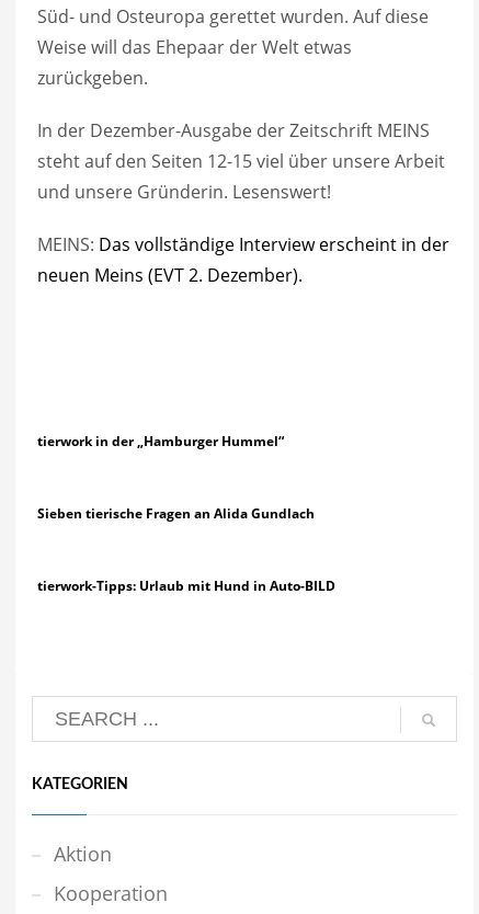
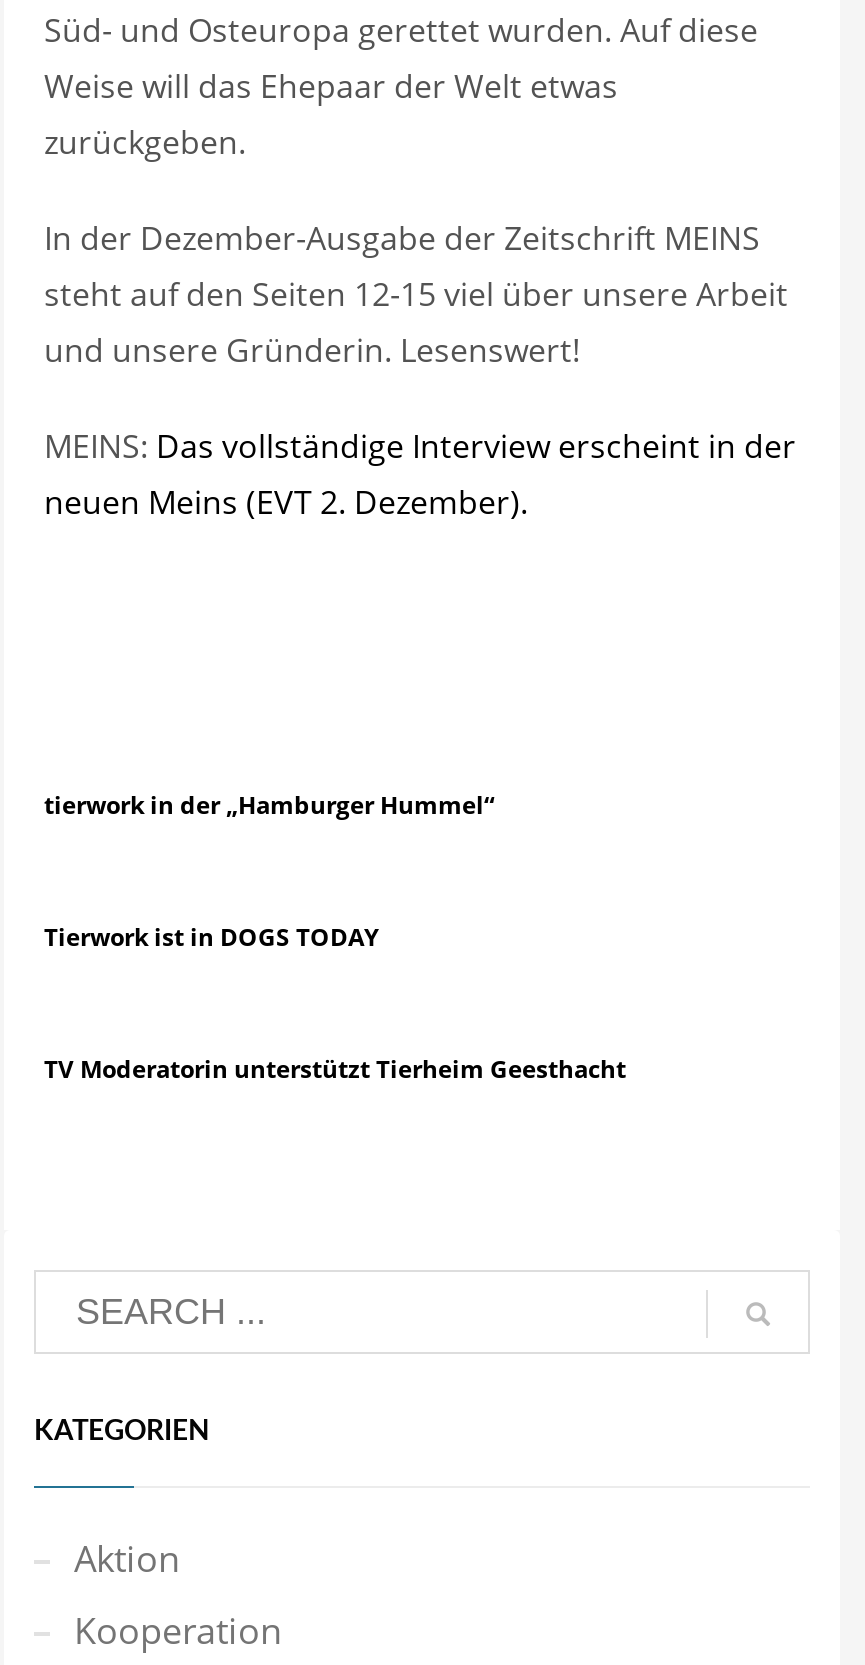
- Sieben tierische Fragen an Alida Gundlach
+ Tierwork ist in DOGS TODAY

- tierwork-Tipps: Urlaub mit Hund in Auto-BILD
+ TV Moderatorin unterstützt Tierheim Geesthacht
